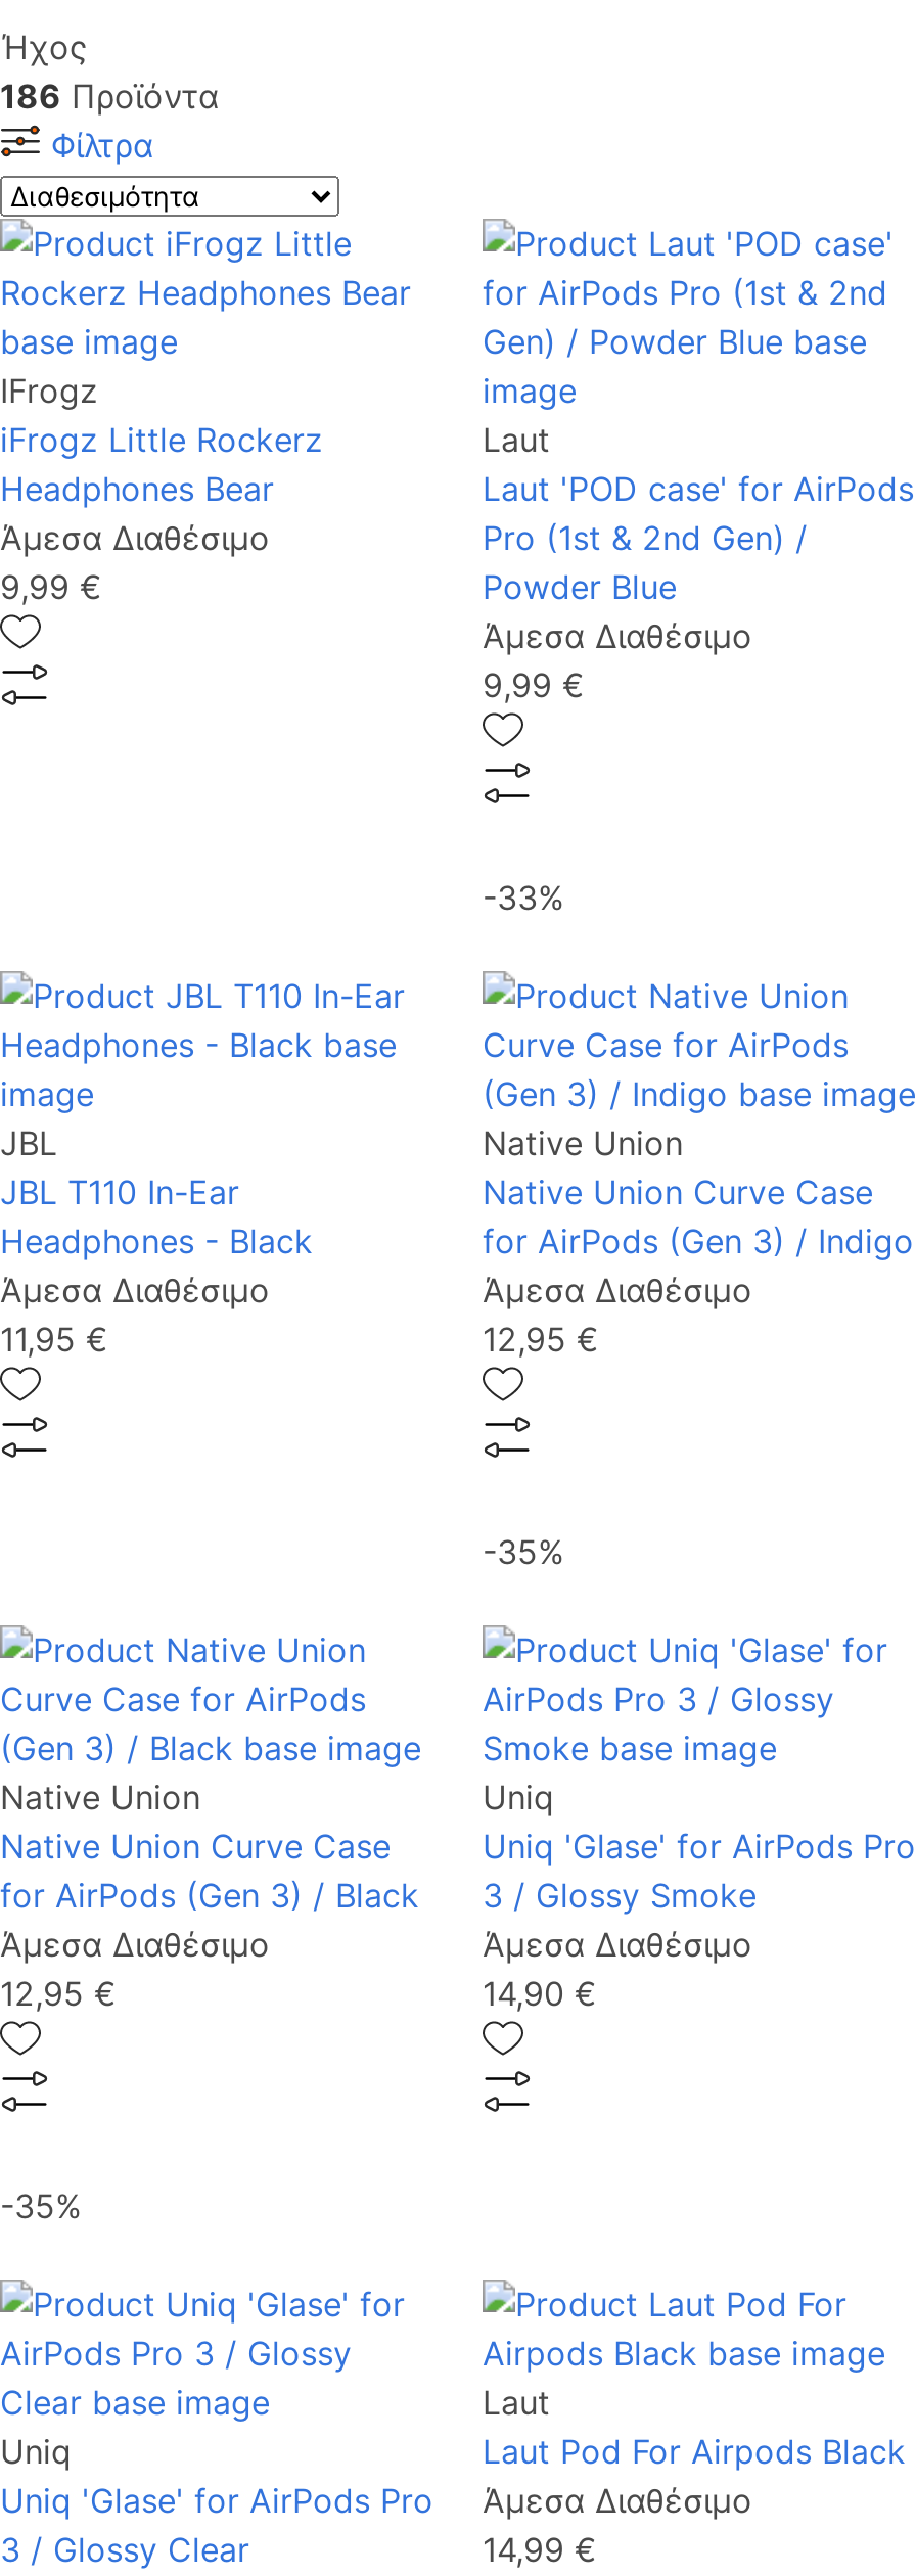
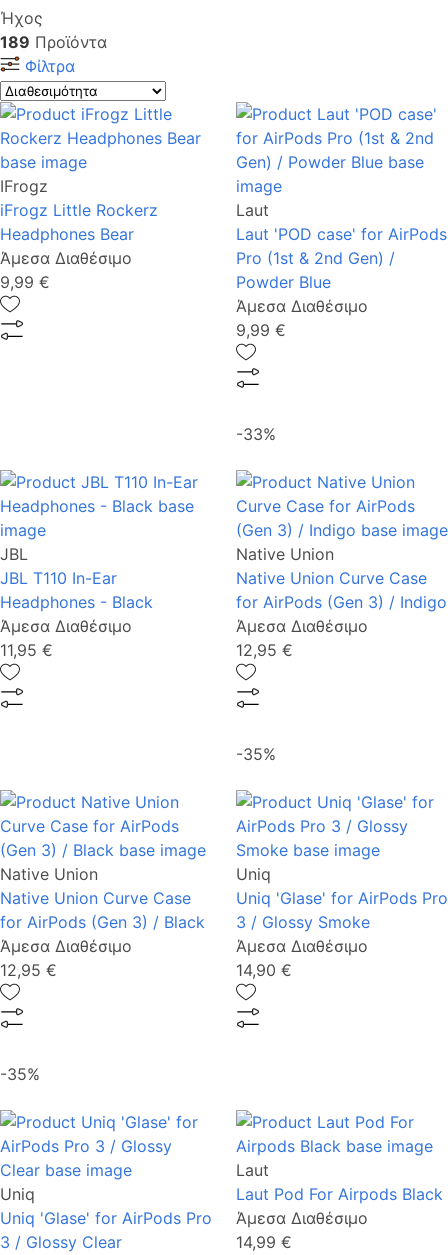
- 186 Προϊόντα
+ 189 Προϊόντα
